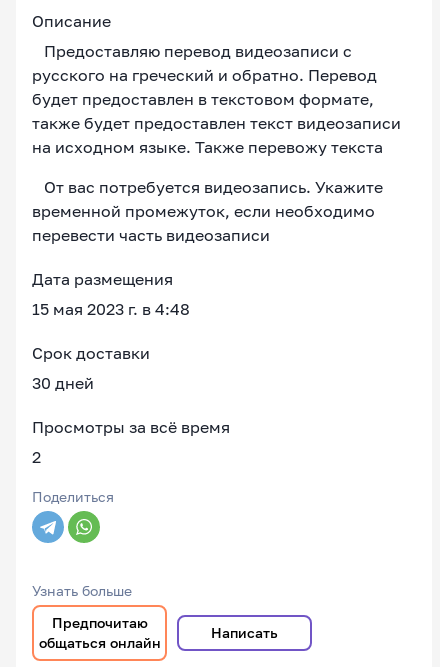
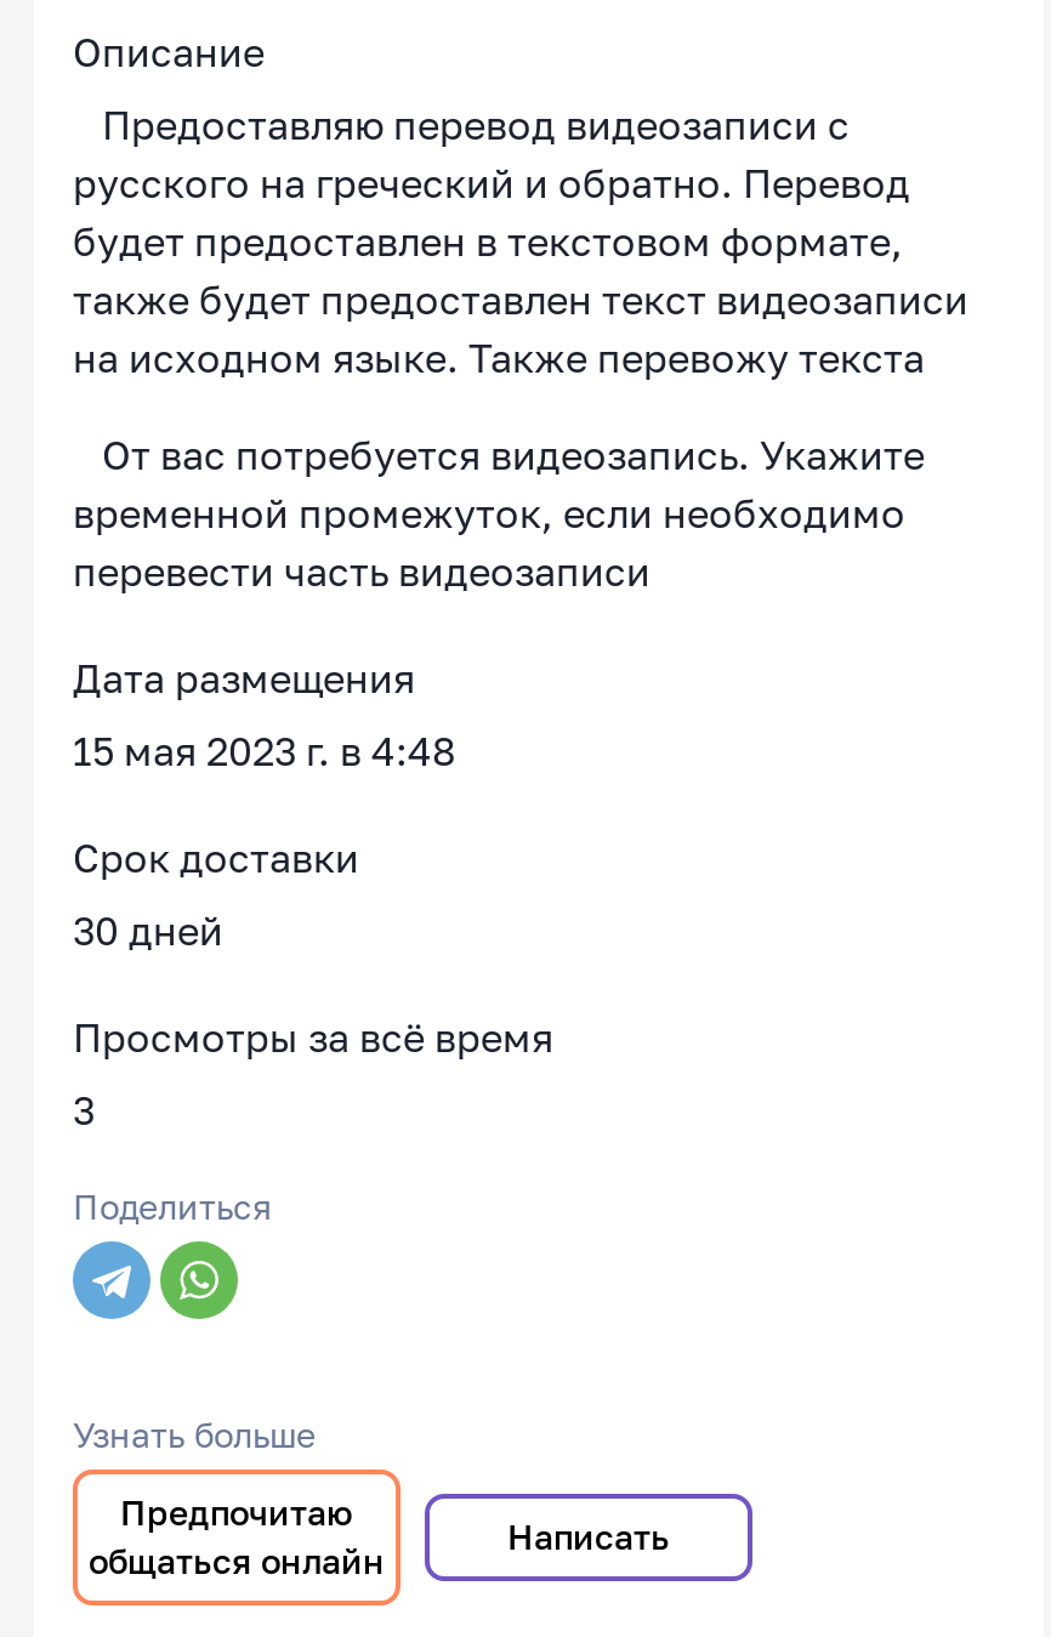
- 2
+ 3
